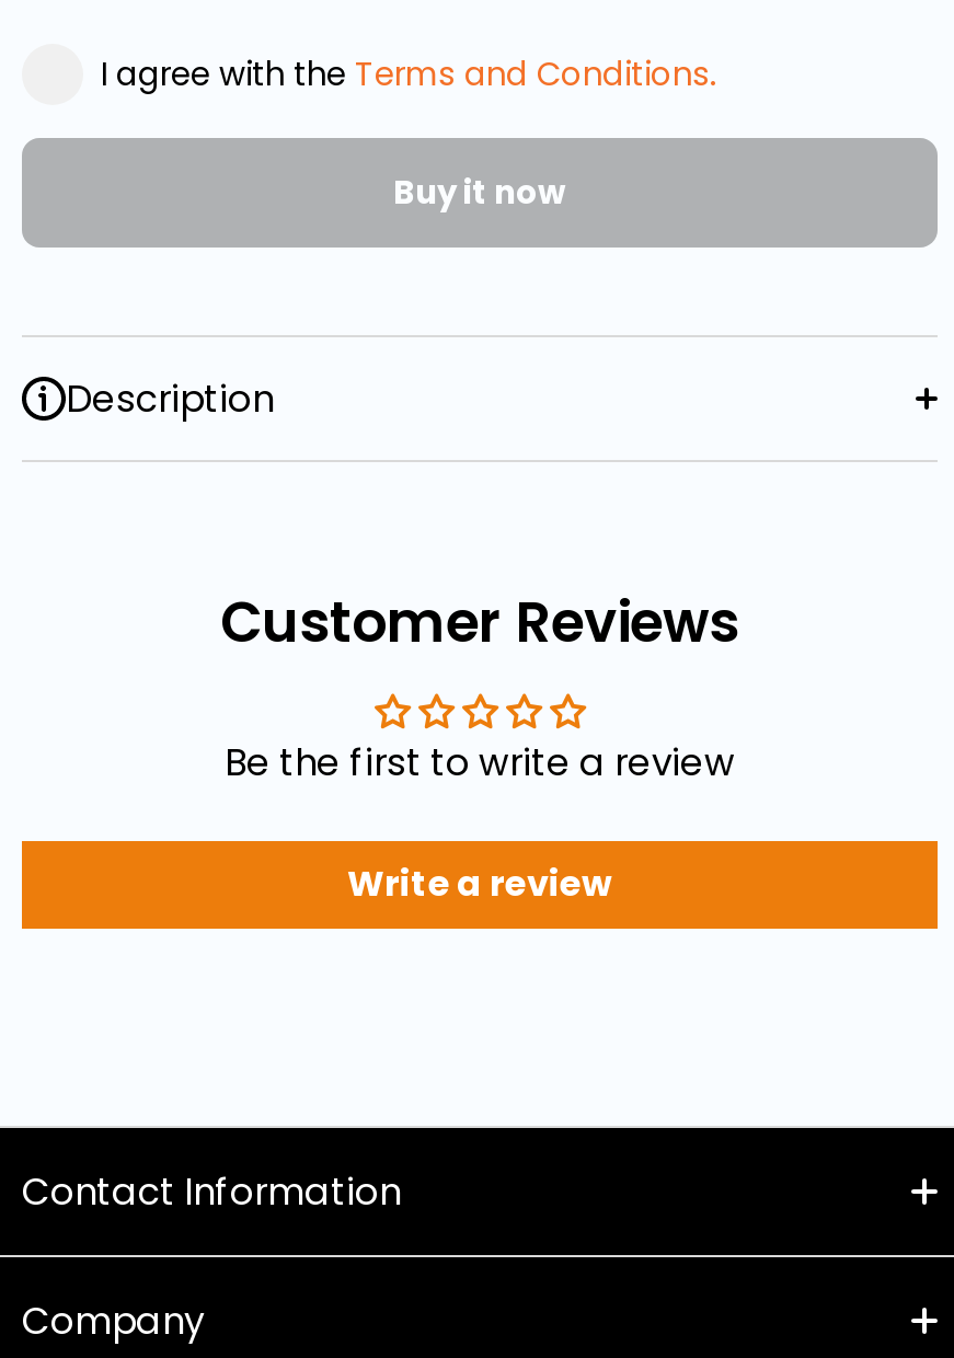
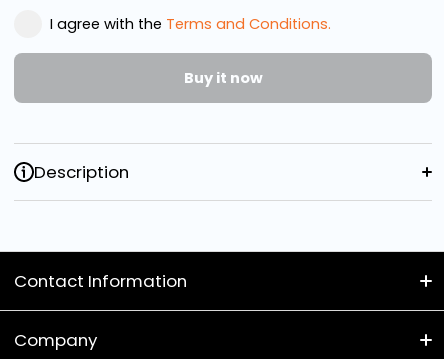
- Customer Reviews
- Be the first to write a review
- Write a review
